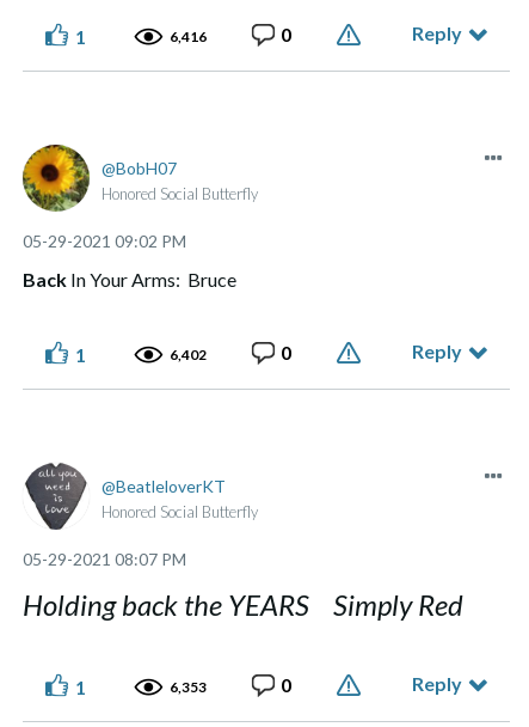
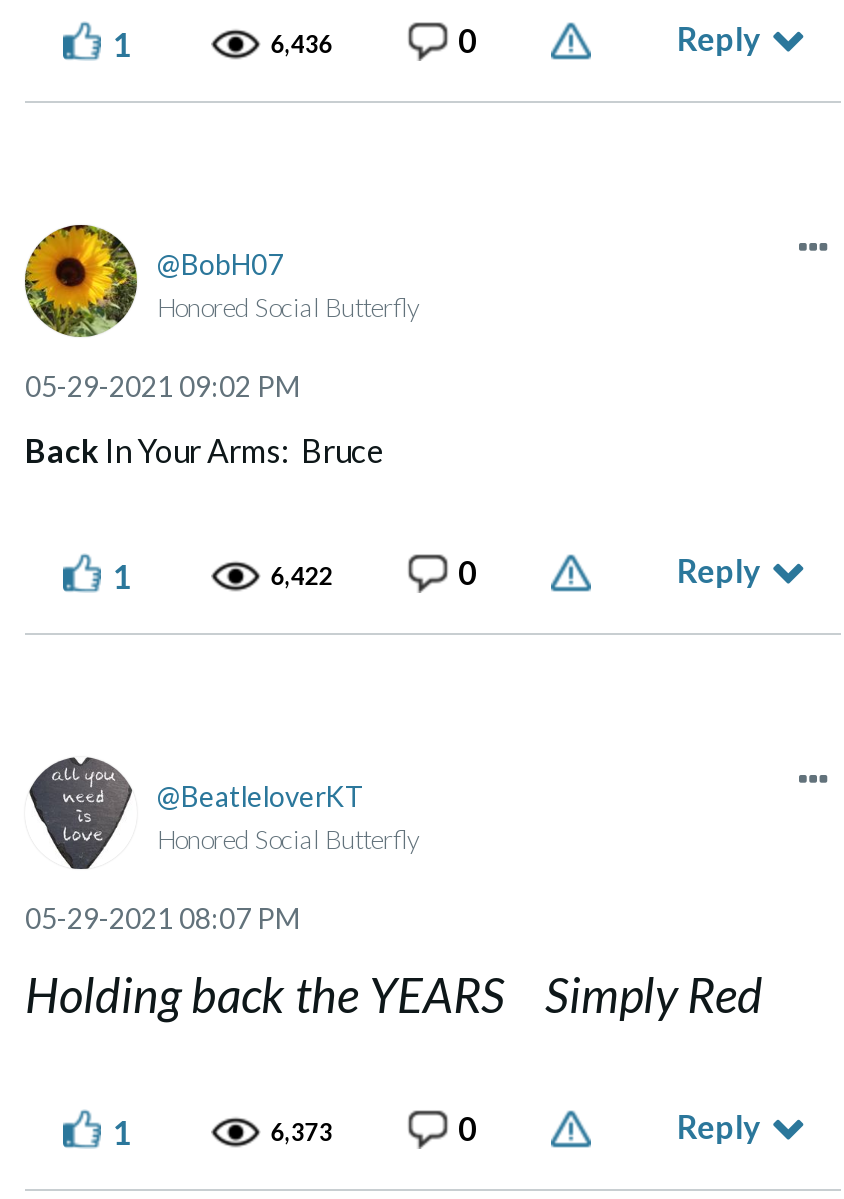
- 6,416
+ 6,436

- 6,402
+ 6,422

- 6,353
+ 6,373
